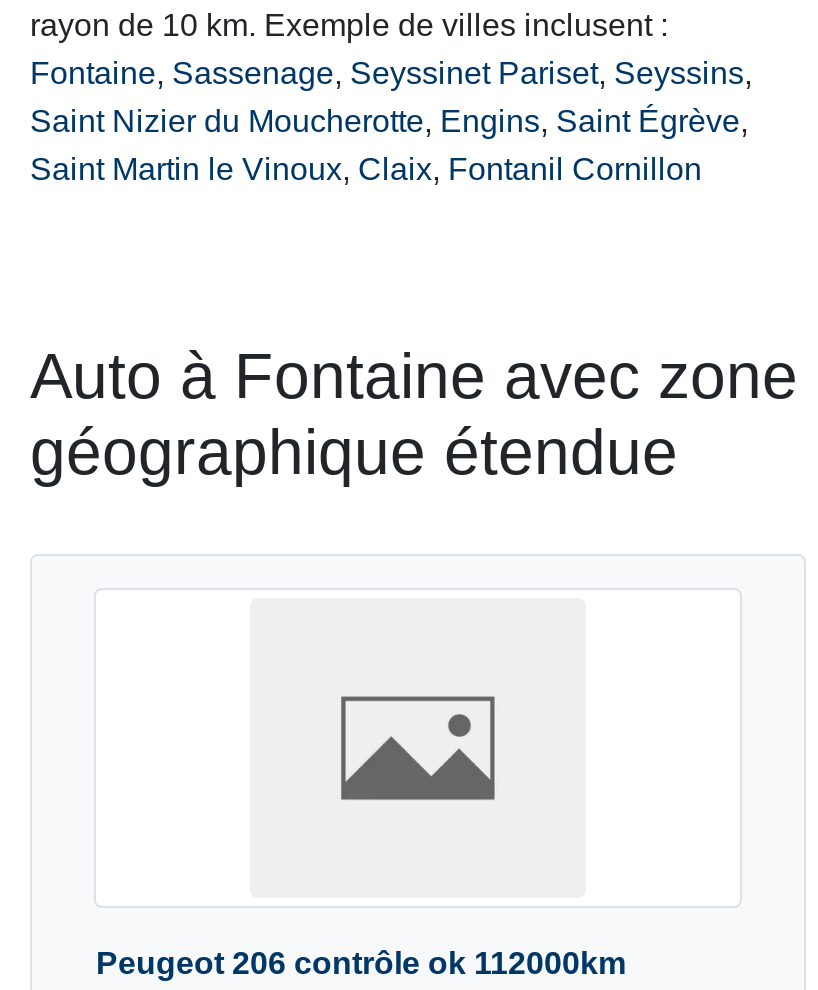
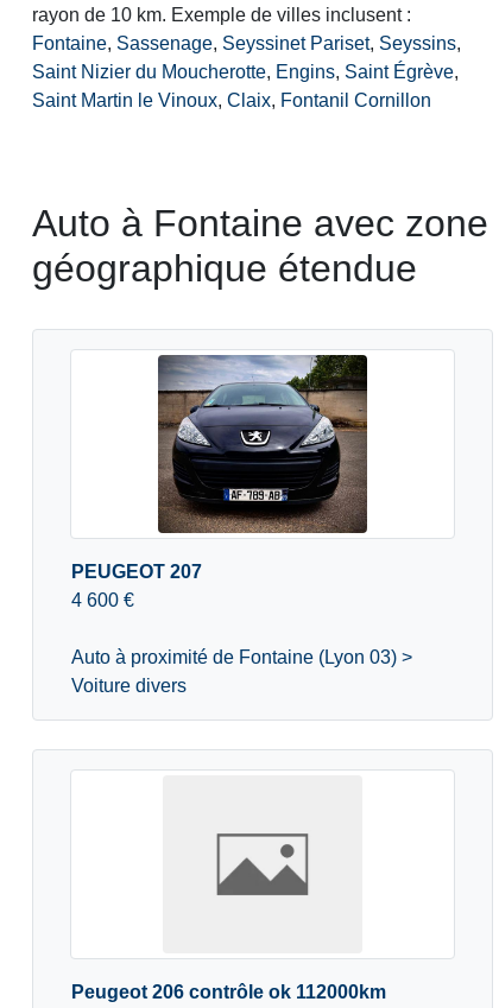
+ [image]
+ PEUGEOT 207
+ 4 600 €
+ Auto à proximité de Fontaine (Lyon 03) >
+ Voiture divers
